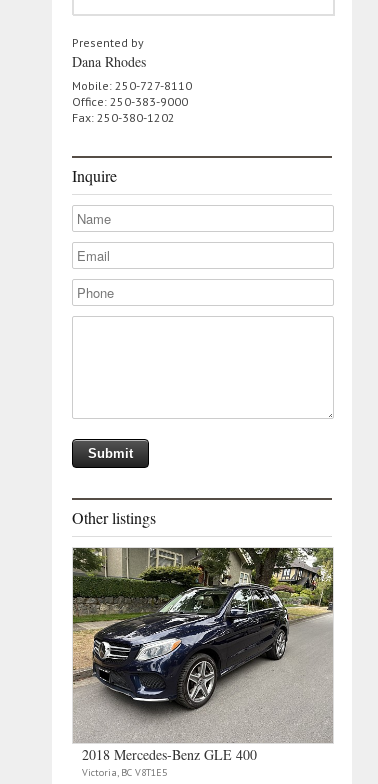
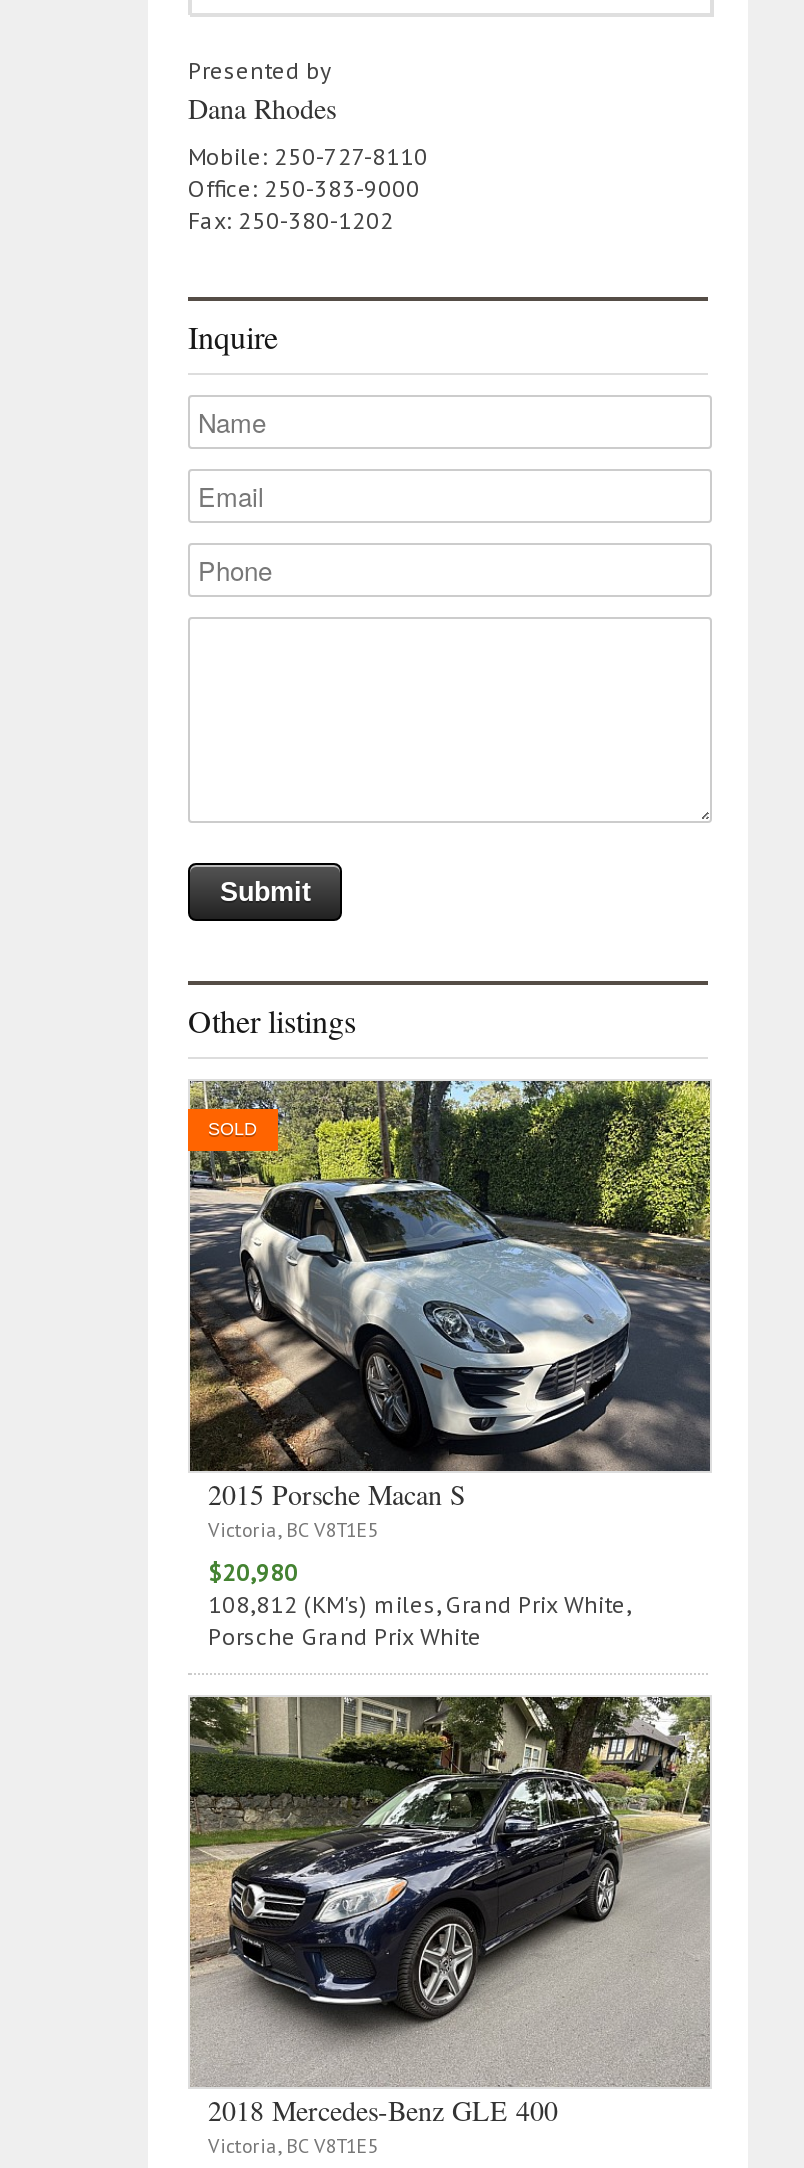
+ [image]
+ SOLD

+ 2015 Porsche Macan S
+ Victoria, BC V8T1E5
+ $20,980
+ 108,812 (KM's) miles, Grand Prix White,
+ Porsche Grand Prix White
